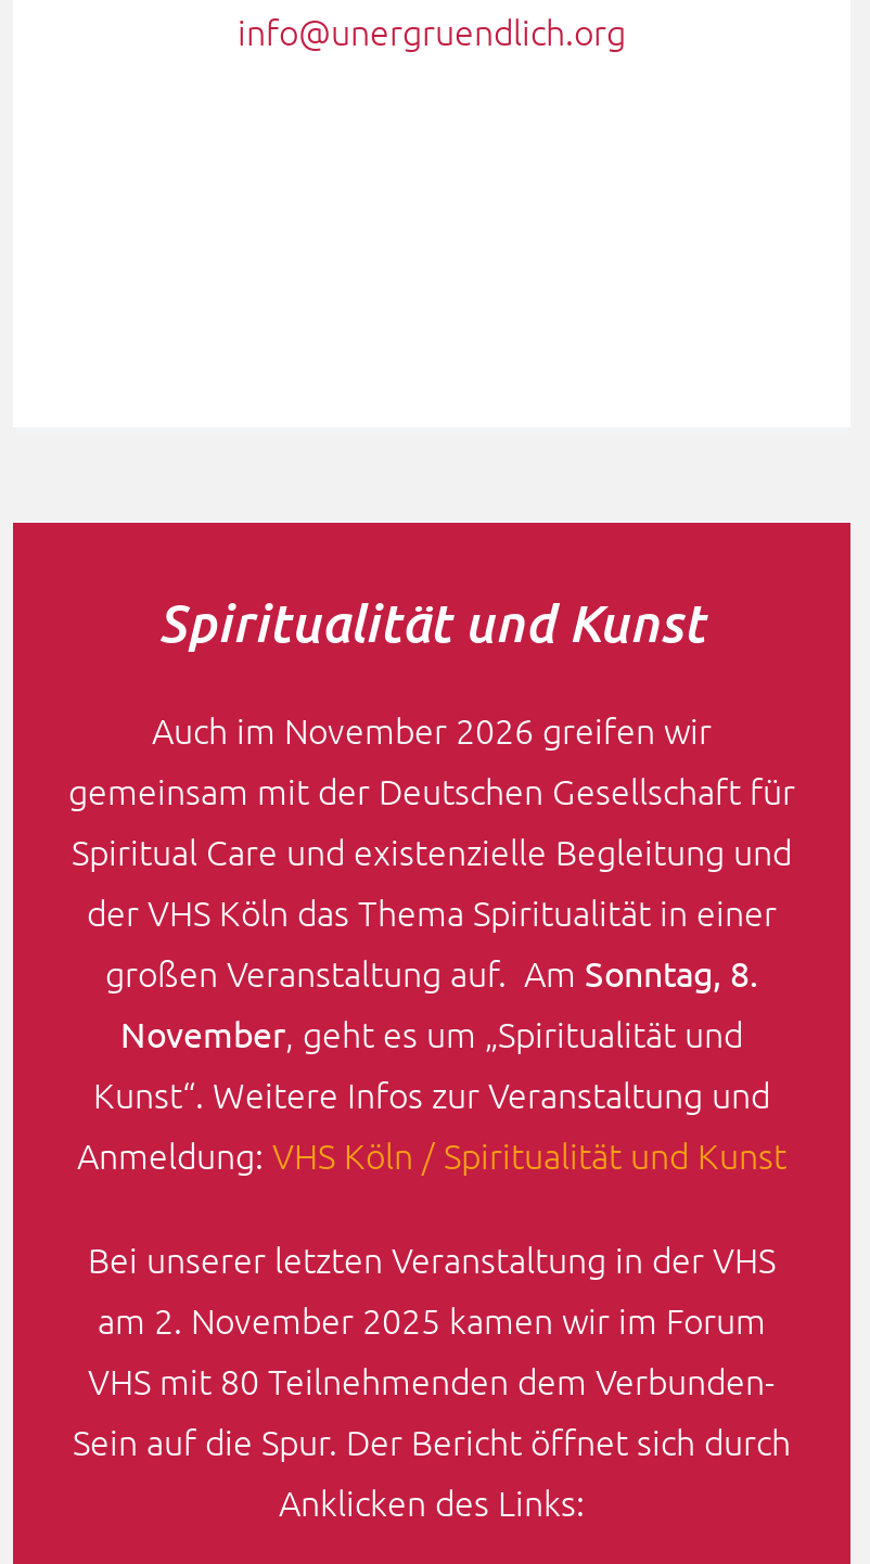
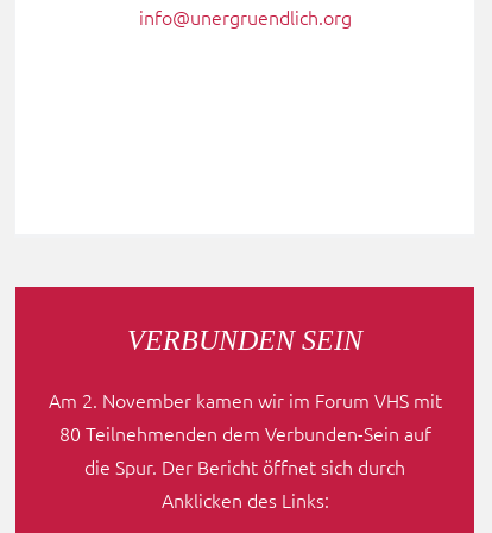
- Spiritualität und Kunst
- Auch im November 2026 greifen wir
- gemeinsam mit der Deutschen Gesellschaft für
- Spiritual Care und existenzielle Begleitung und
- der VHS Köln das Thema Spiritualität in einer
- großen Veranstaltung auf. Am Sonntag, 8.
- November, geht es um „Spiritualität und
- Kunst“. Weitere Infos zur Veranstaltung und
- Anmeldung: VHS Köln / Spiritualität und Kunst
- Bei unserer letzten Veranstaltung in der VHS
- am 2. November 2025 kamen wir im Forum
- VHS mit 80 Teilnehmenden dem Verbunden-
- Sein auf die Spur. Der Bericht öffnet sich durch
+ VERBUNDEN SEIN
+ Am 2. November kamen wir im Forum VHS mit
+ 80 Teilnehmenden dem Verbunden-Sein auf
+ die Spur. Der Bericht öffnet sich durch
